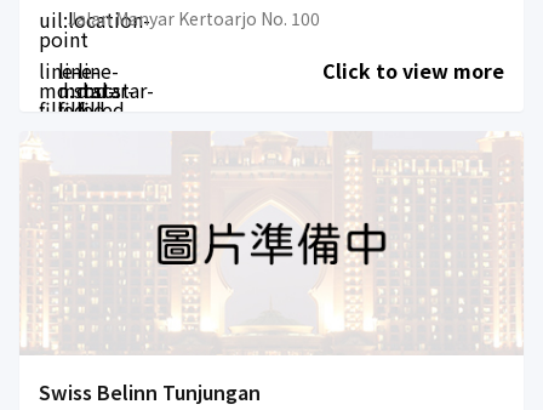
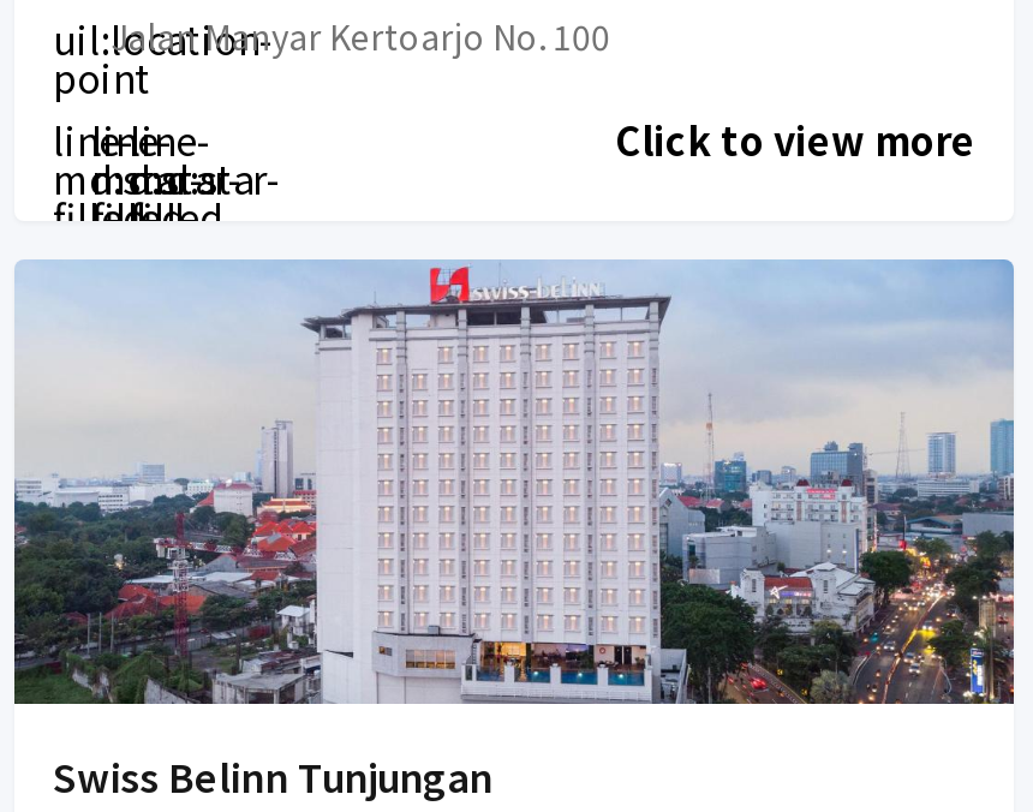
- [image]
+ [image]
